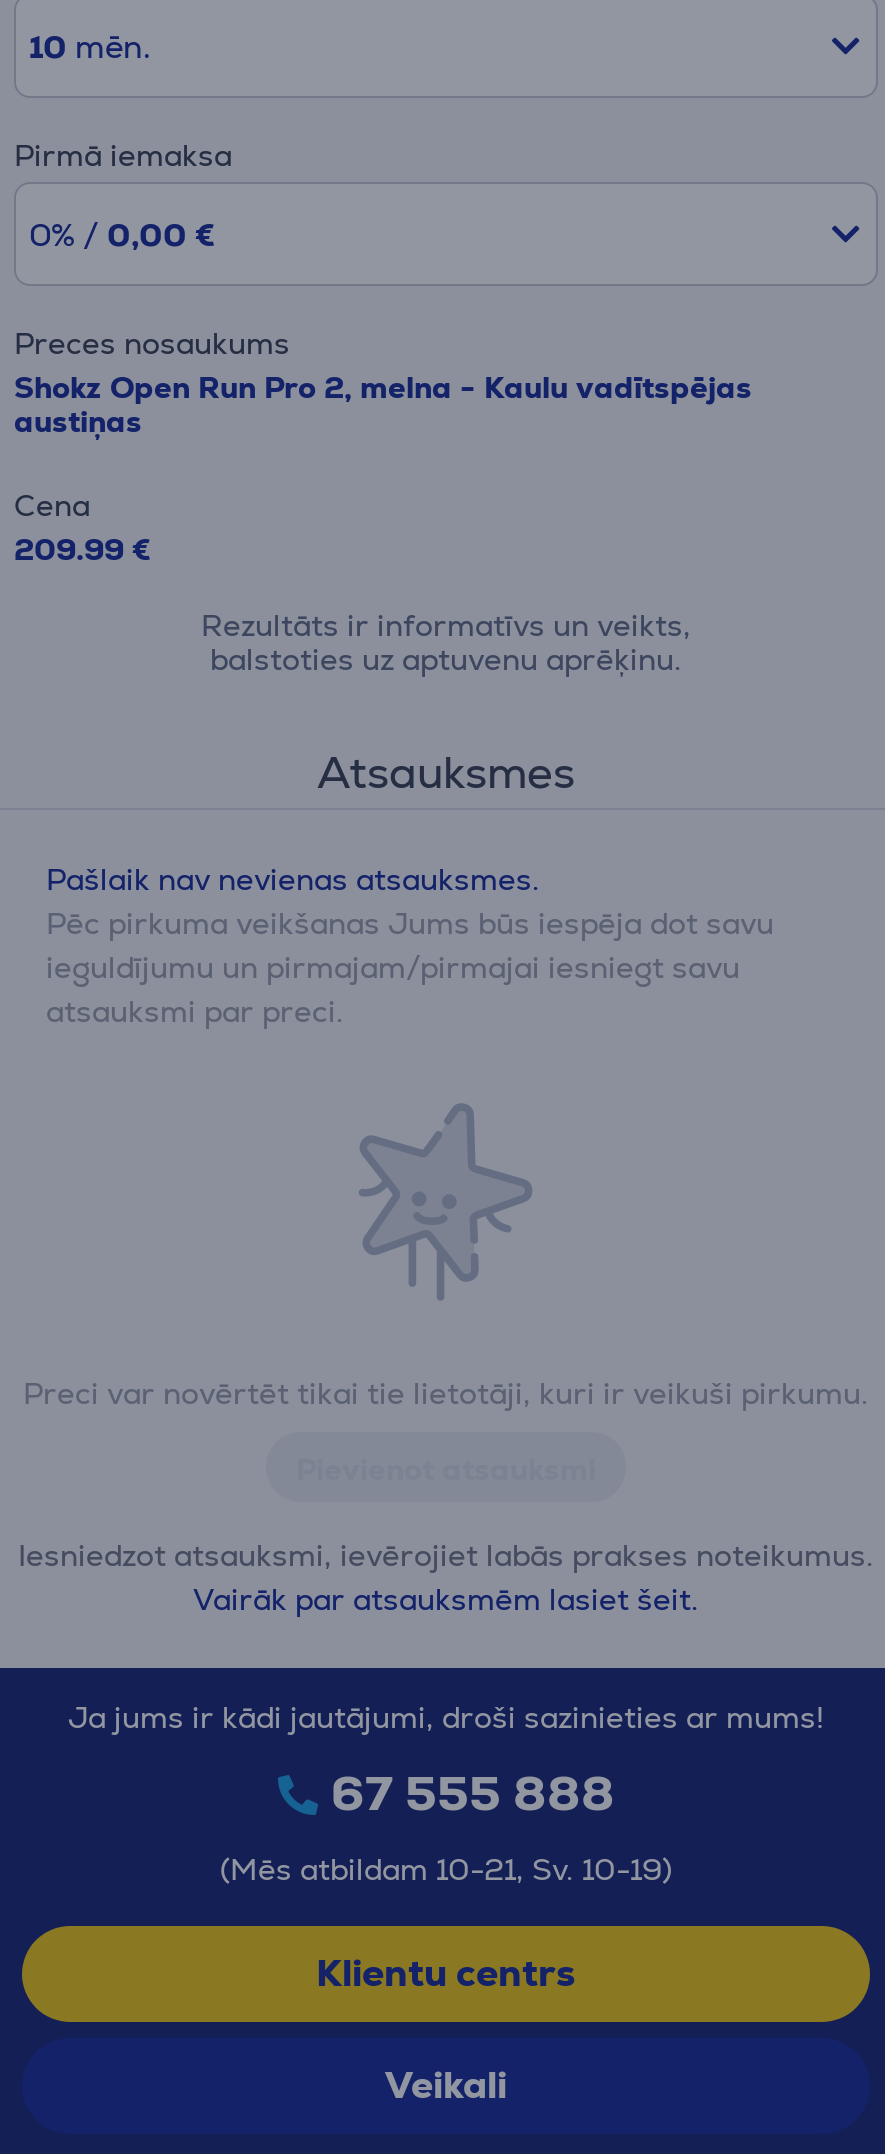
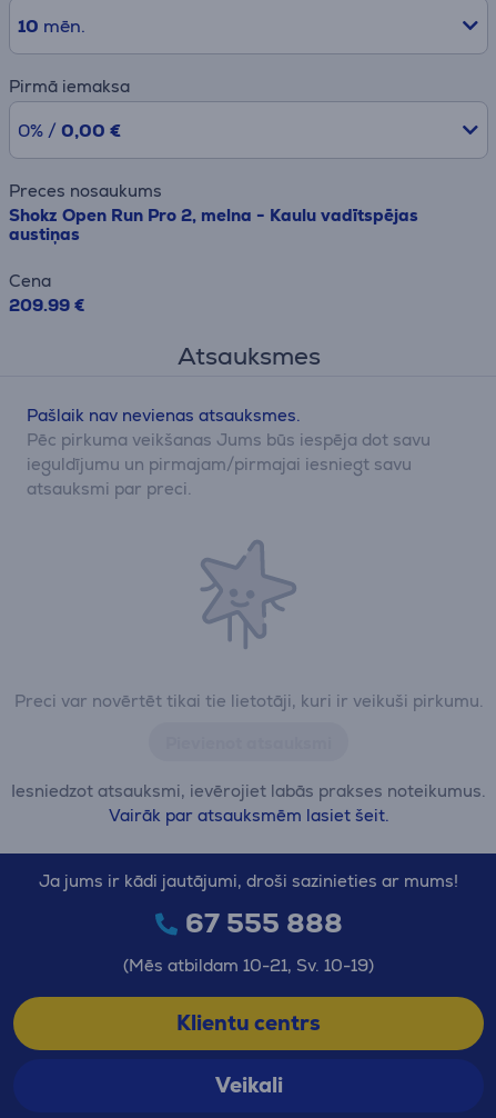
- Rezultāts ir informatīvs un veikts,
- balstoties uz aptuvenu aprēķinu.
